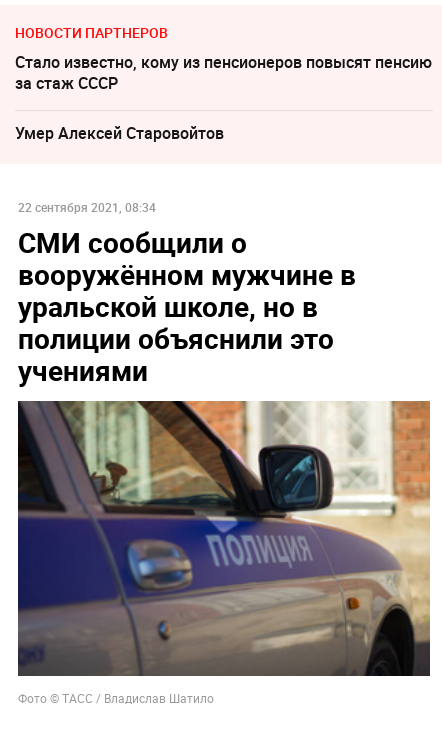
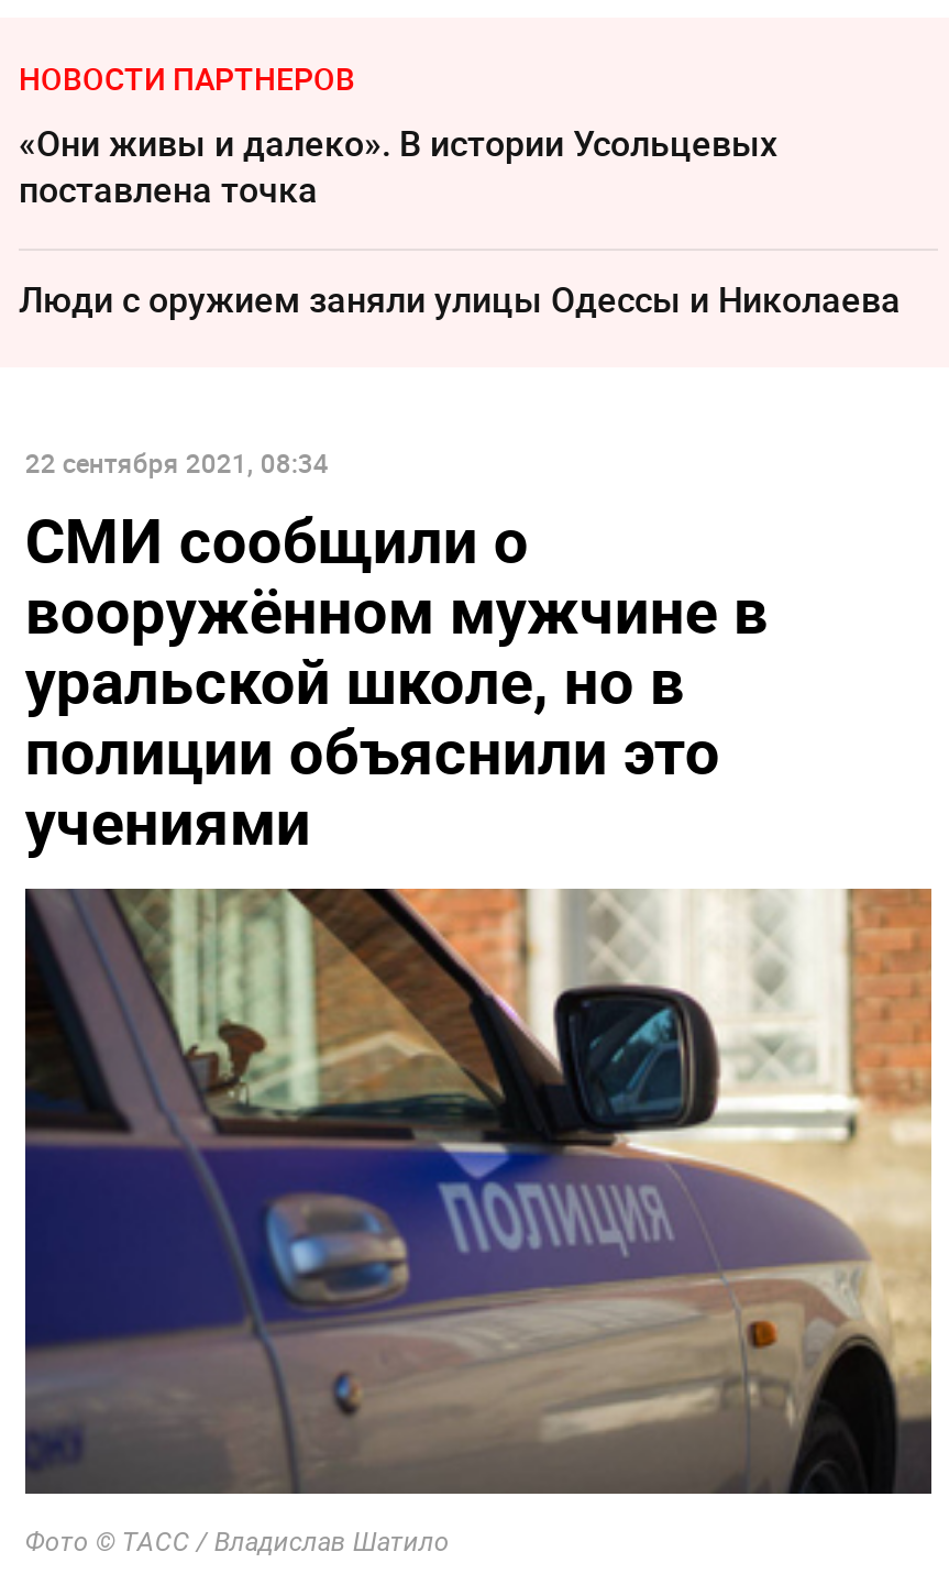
- Стало известно, кому из пенсионеров повысят пенсию
- за стаж СССР
+ «Они живы и далеко». В истории Усольцевых
+ поставлена точка

- Умер Алексeй Старовойтов
+ Люди с оружием заняли улицы Одессы и Николаева
